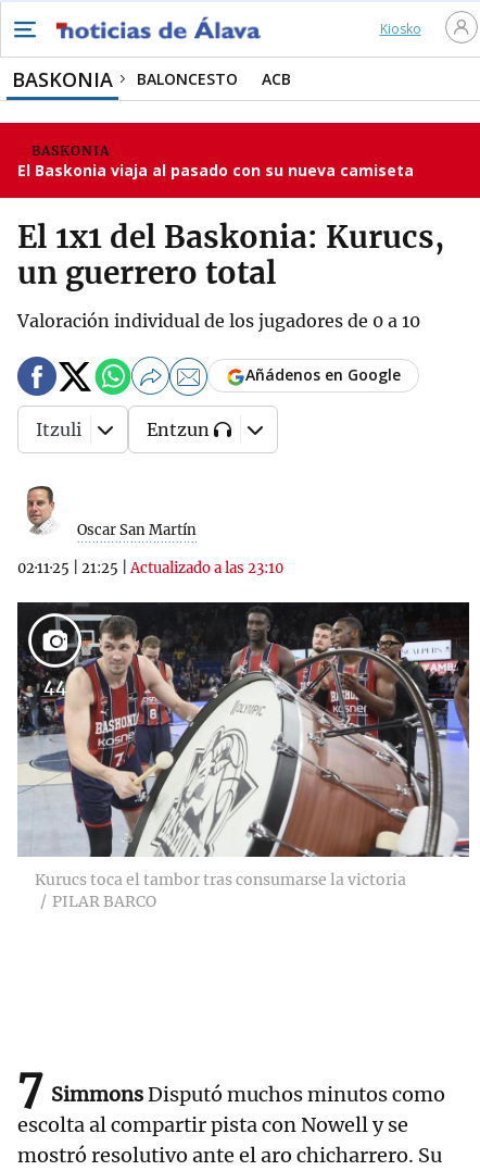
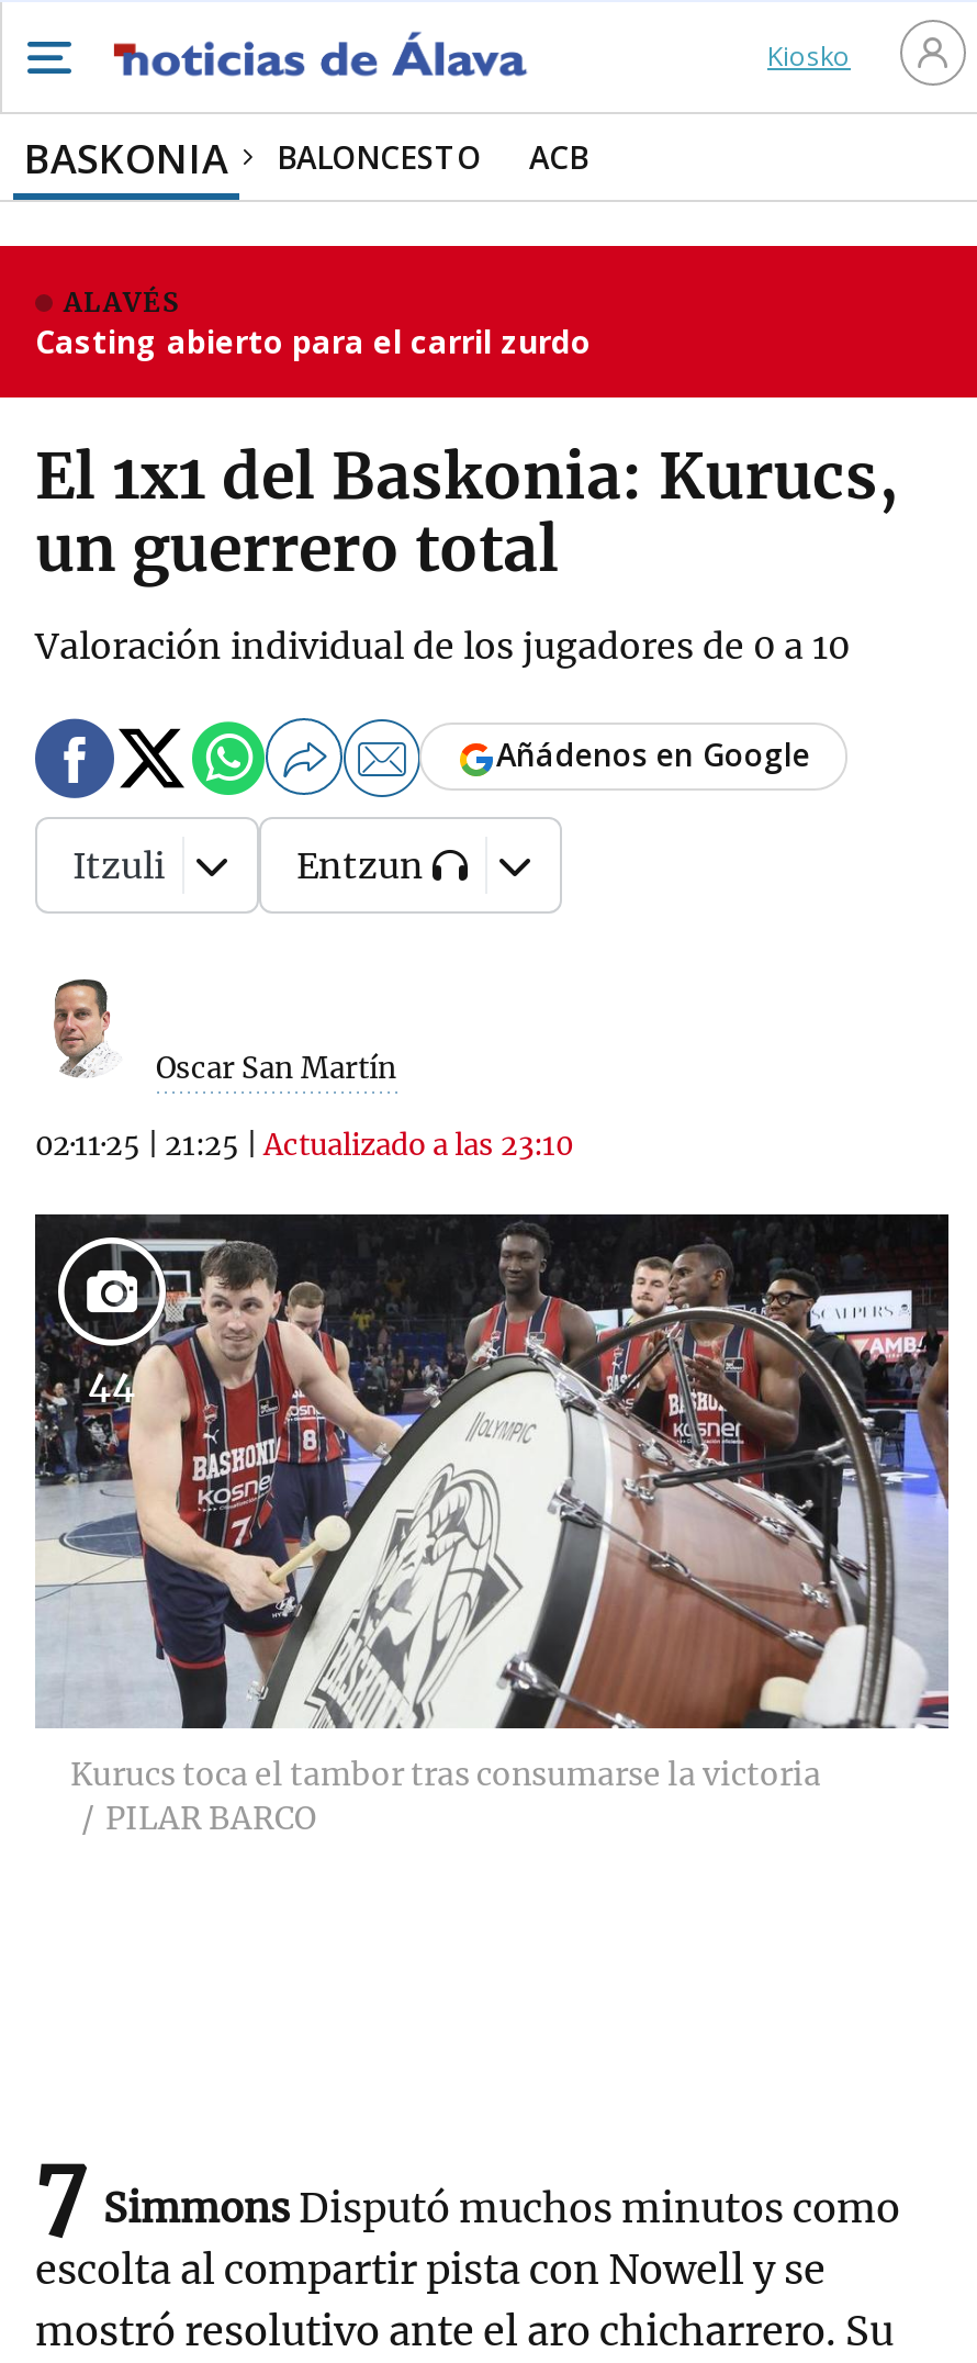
- BASKONIA
- El Baskonia viaja al pasado con su nueva camiseta
+ ALAVÉS
+ Casting abierto para el carril zurdo
